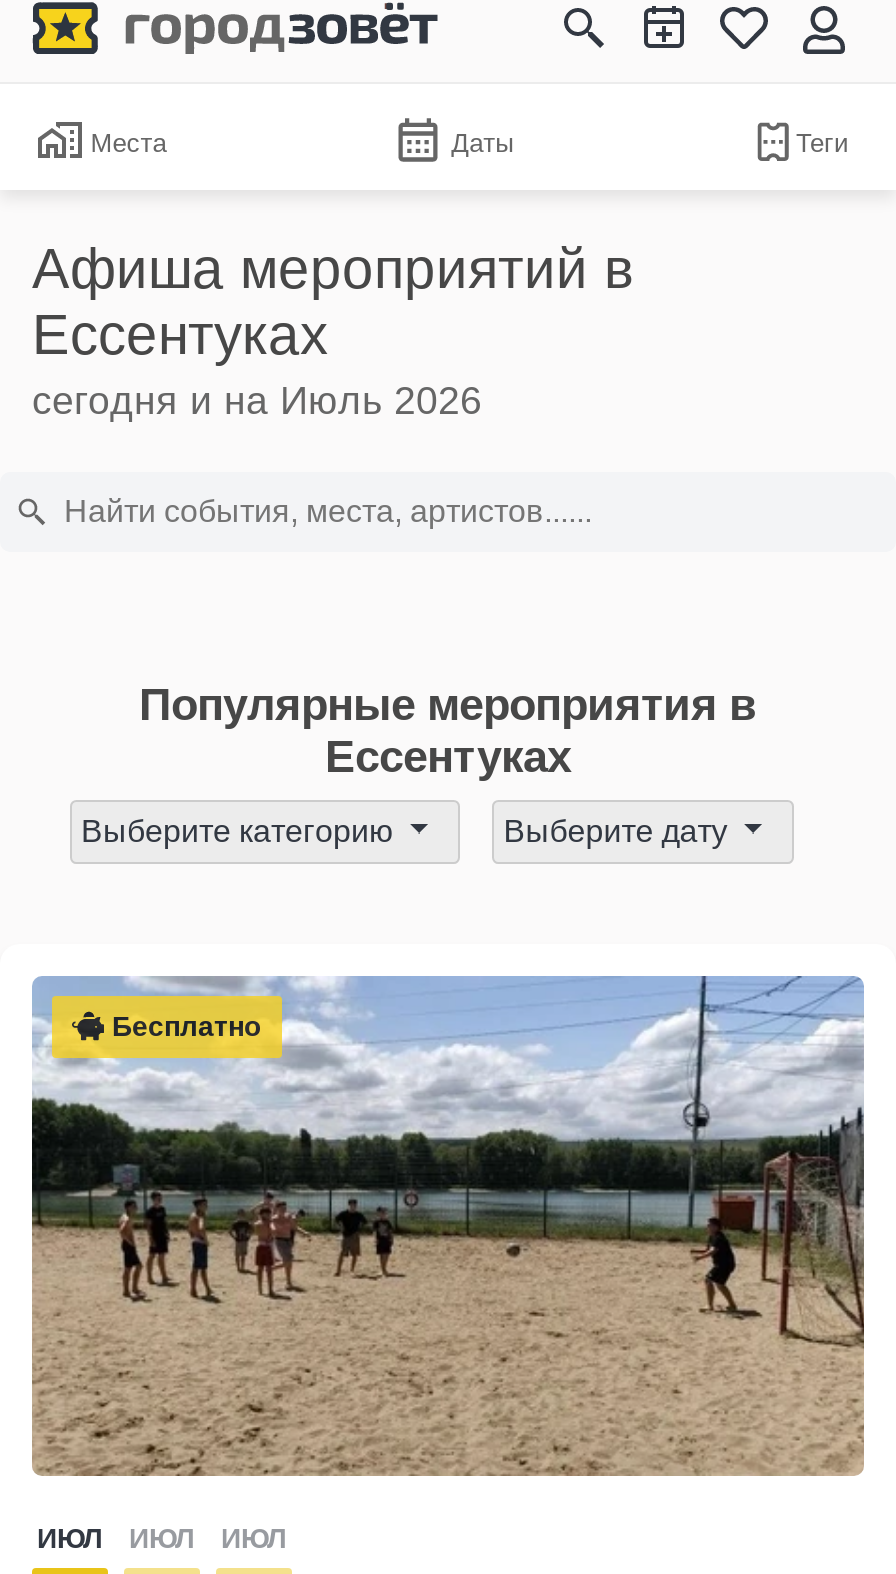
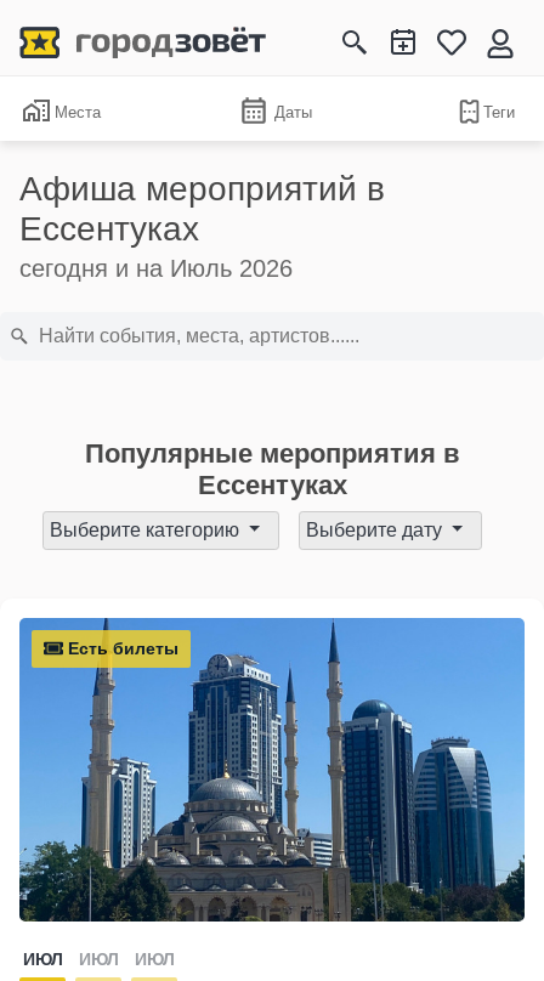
- [image]
- Бесплатно
+ [image]
+ Есть билеты
